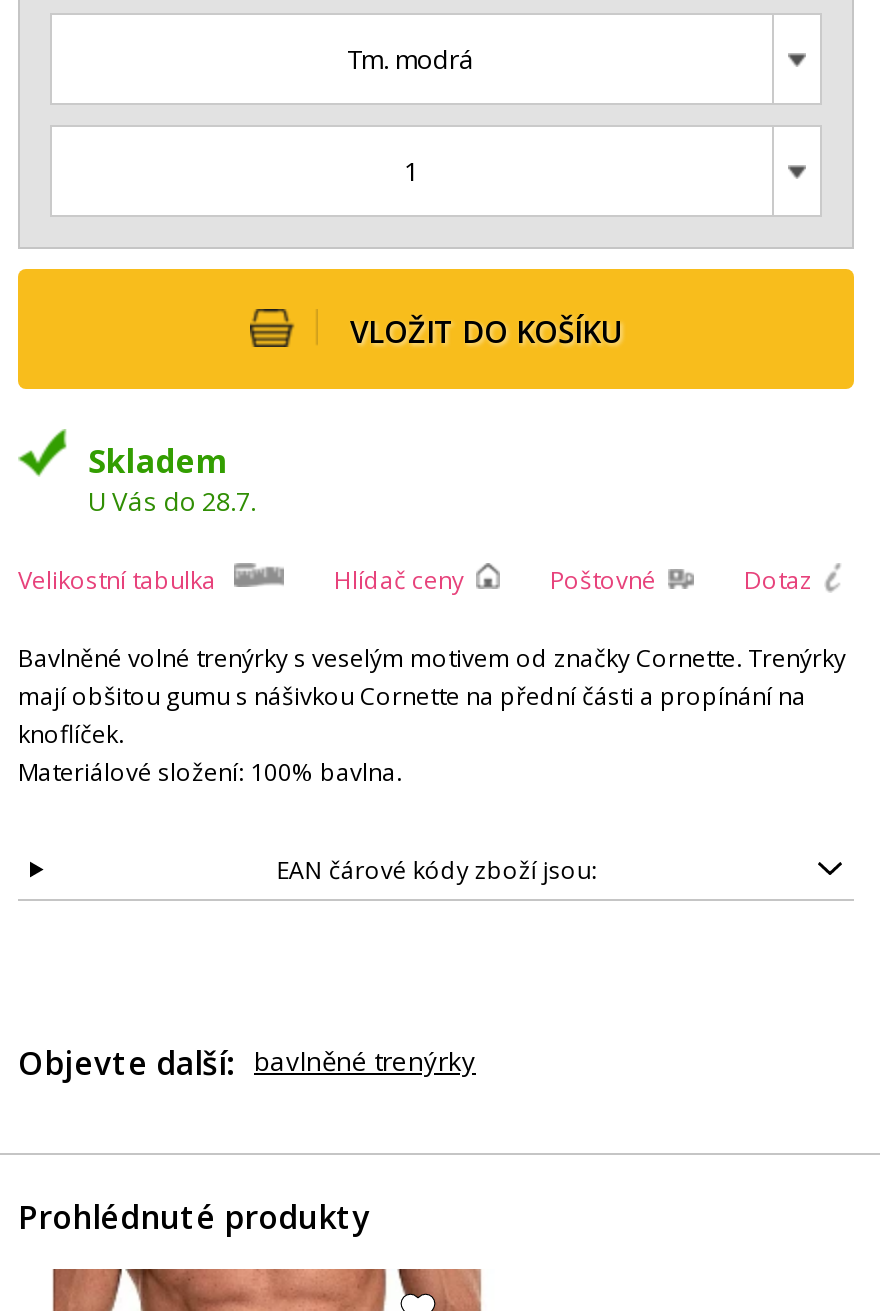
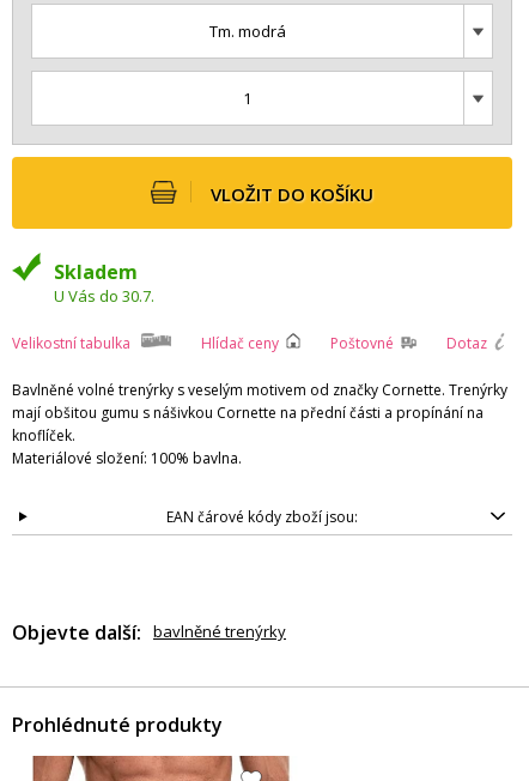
- U Vás do 28.7.
+ U Vás do 30.7.
